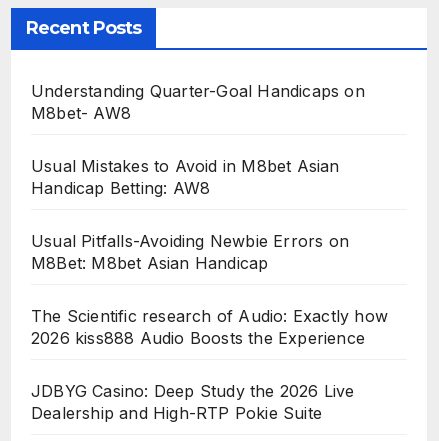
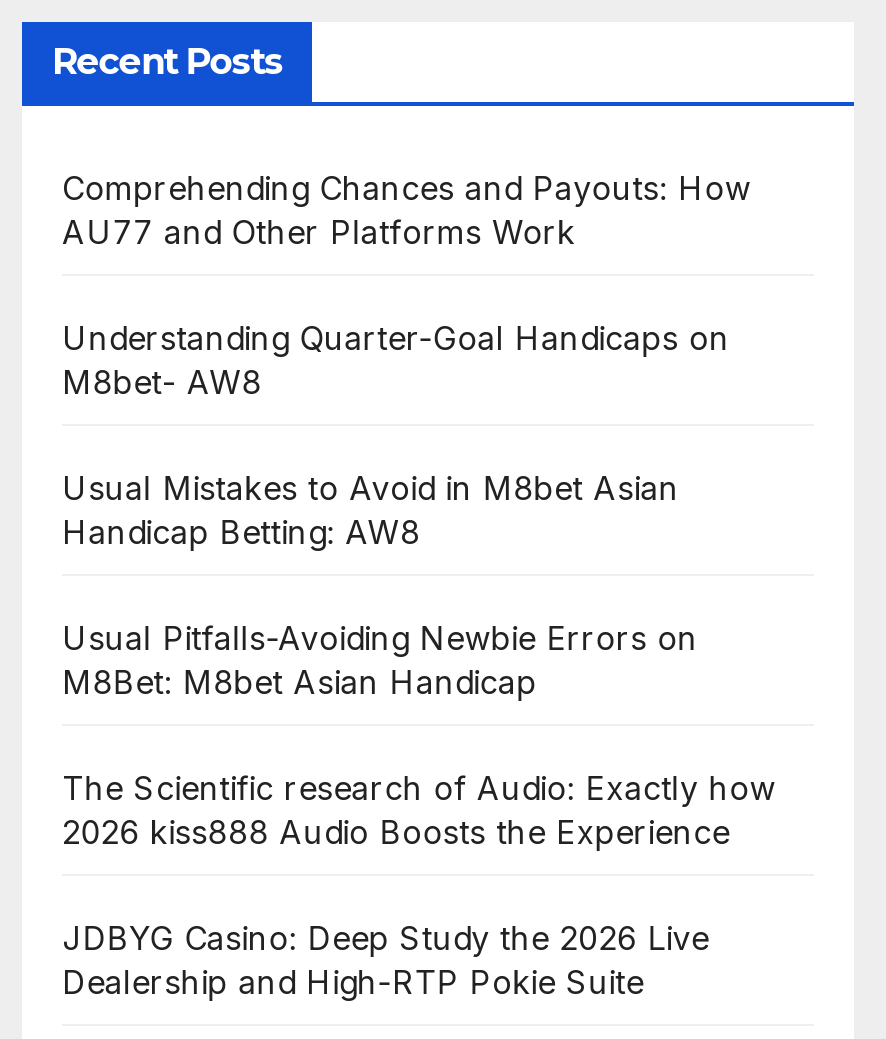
+ Comprehending Chances and Payouts: How
+ AU77 and Other Platforms Work
